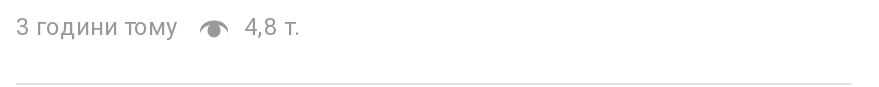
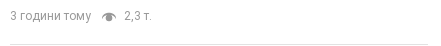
- 4,8 т.
+ 2,3 т.
